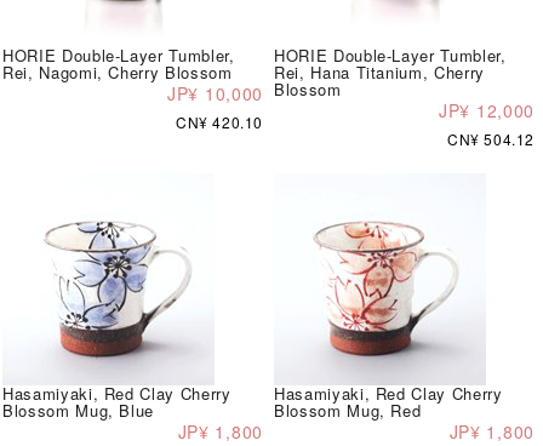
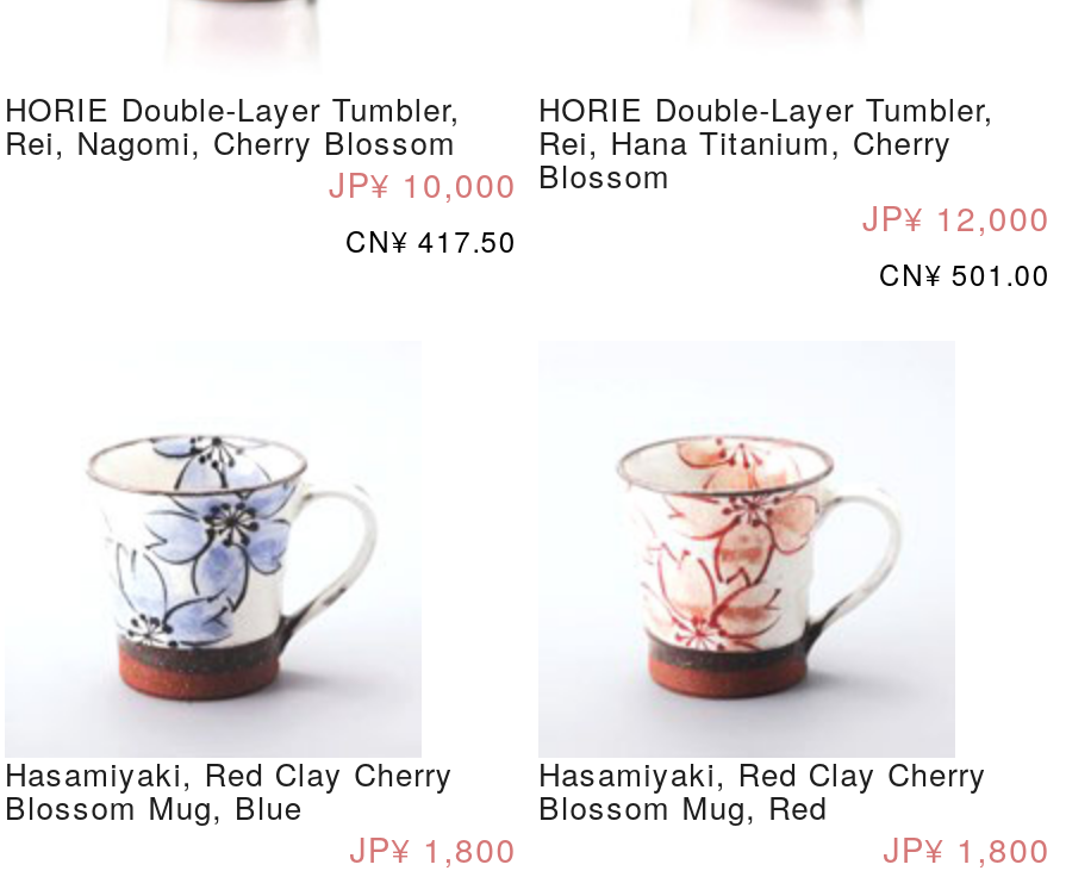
- CN¥ 420.10
+ CN¥ 417.50

- CN¥ 504.12
+ CN¥ 501.00
